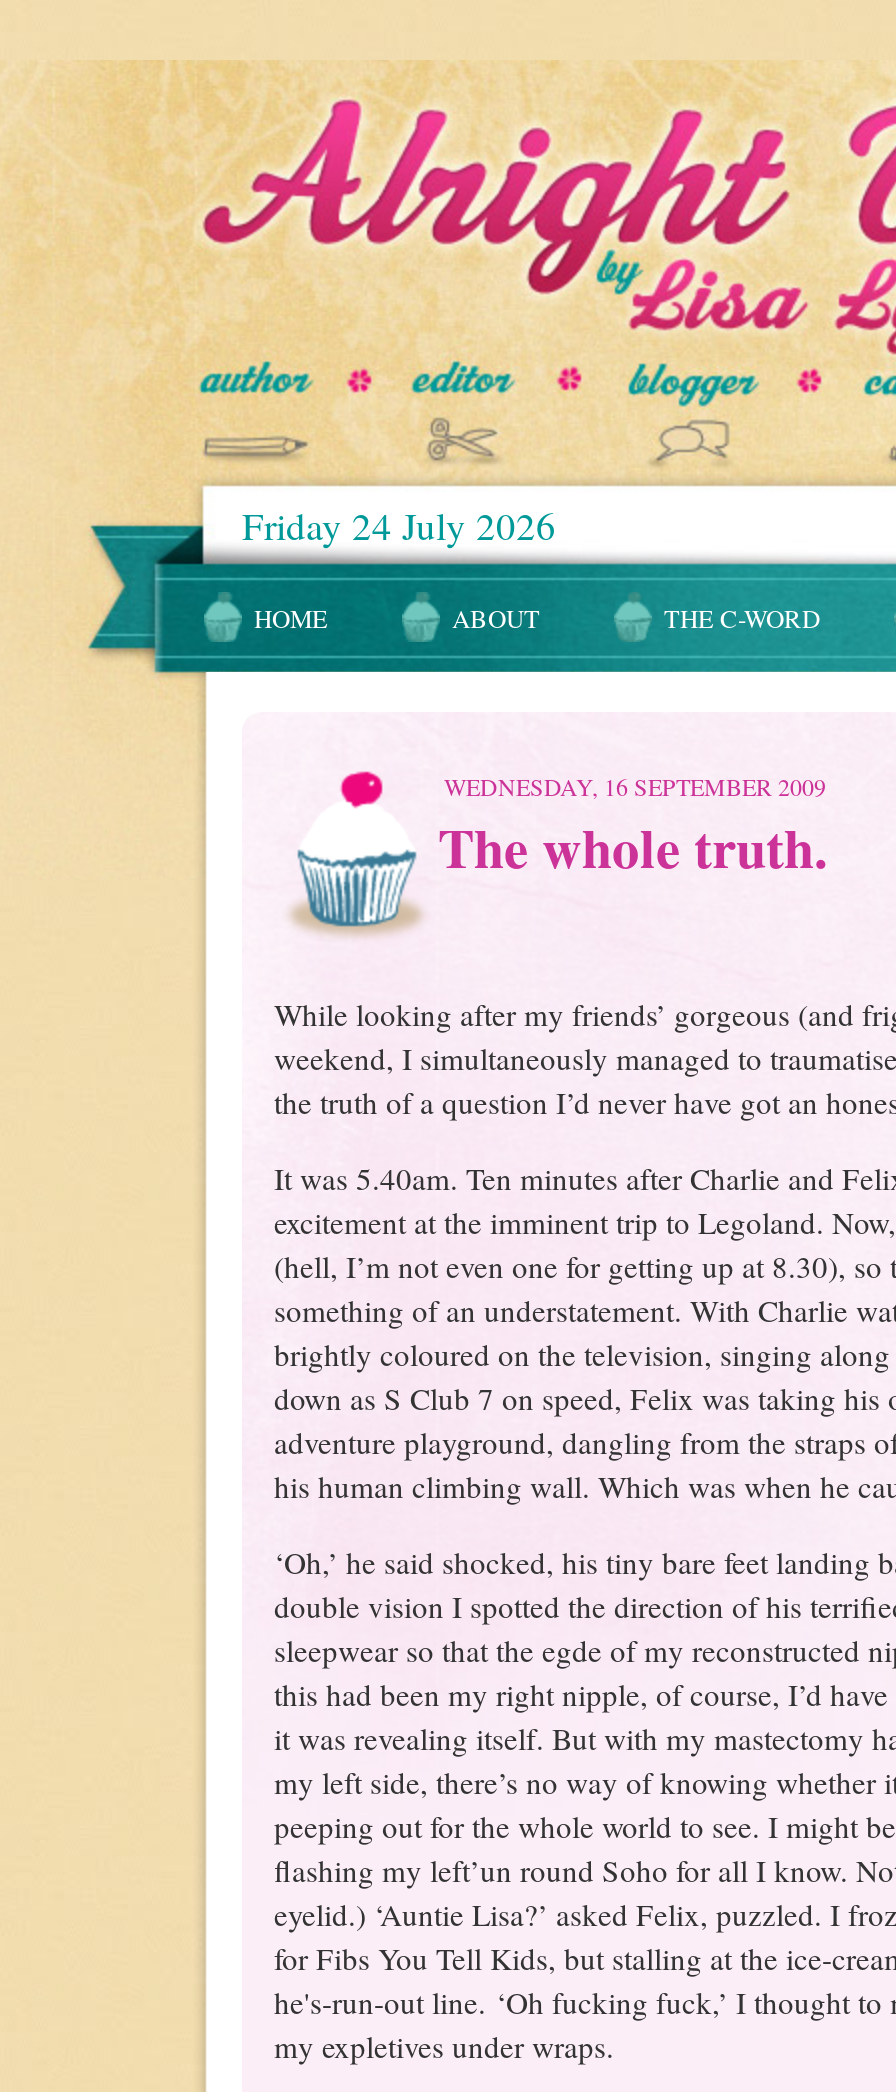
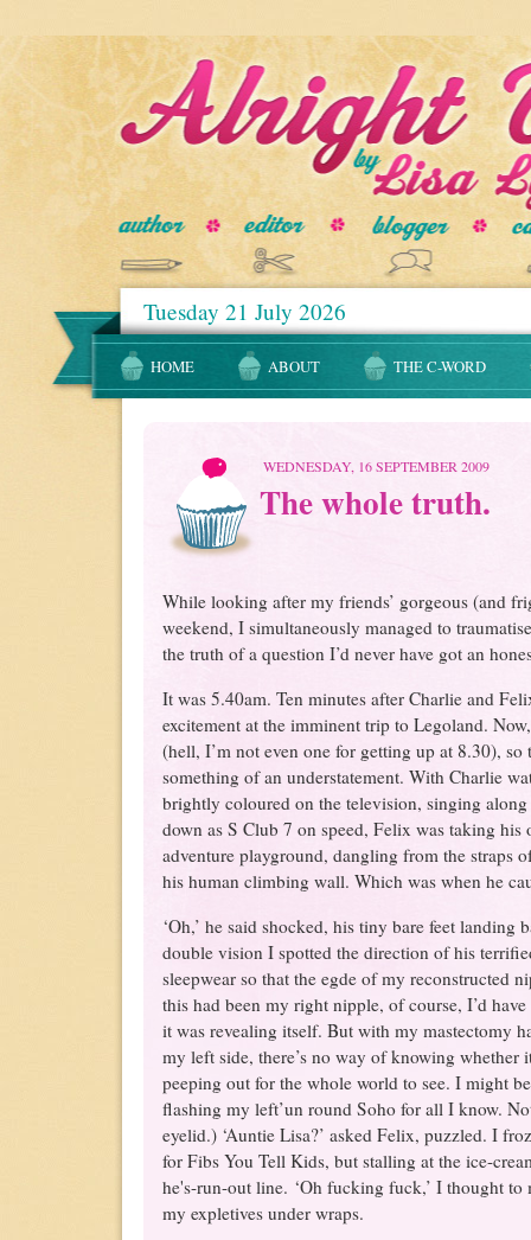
- Friday 24 July 2026
+ Tuesday 21 July 2026
